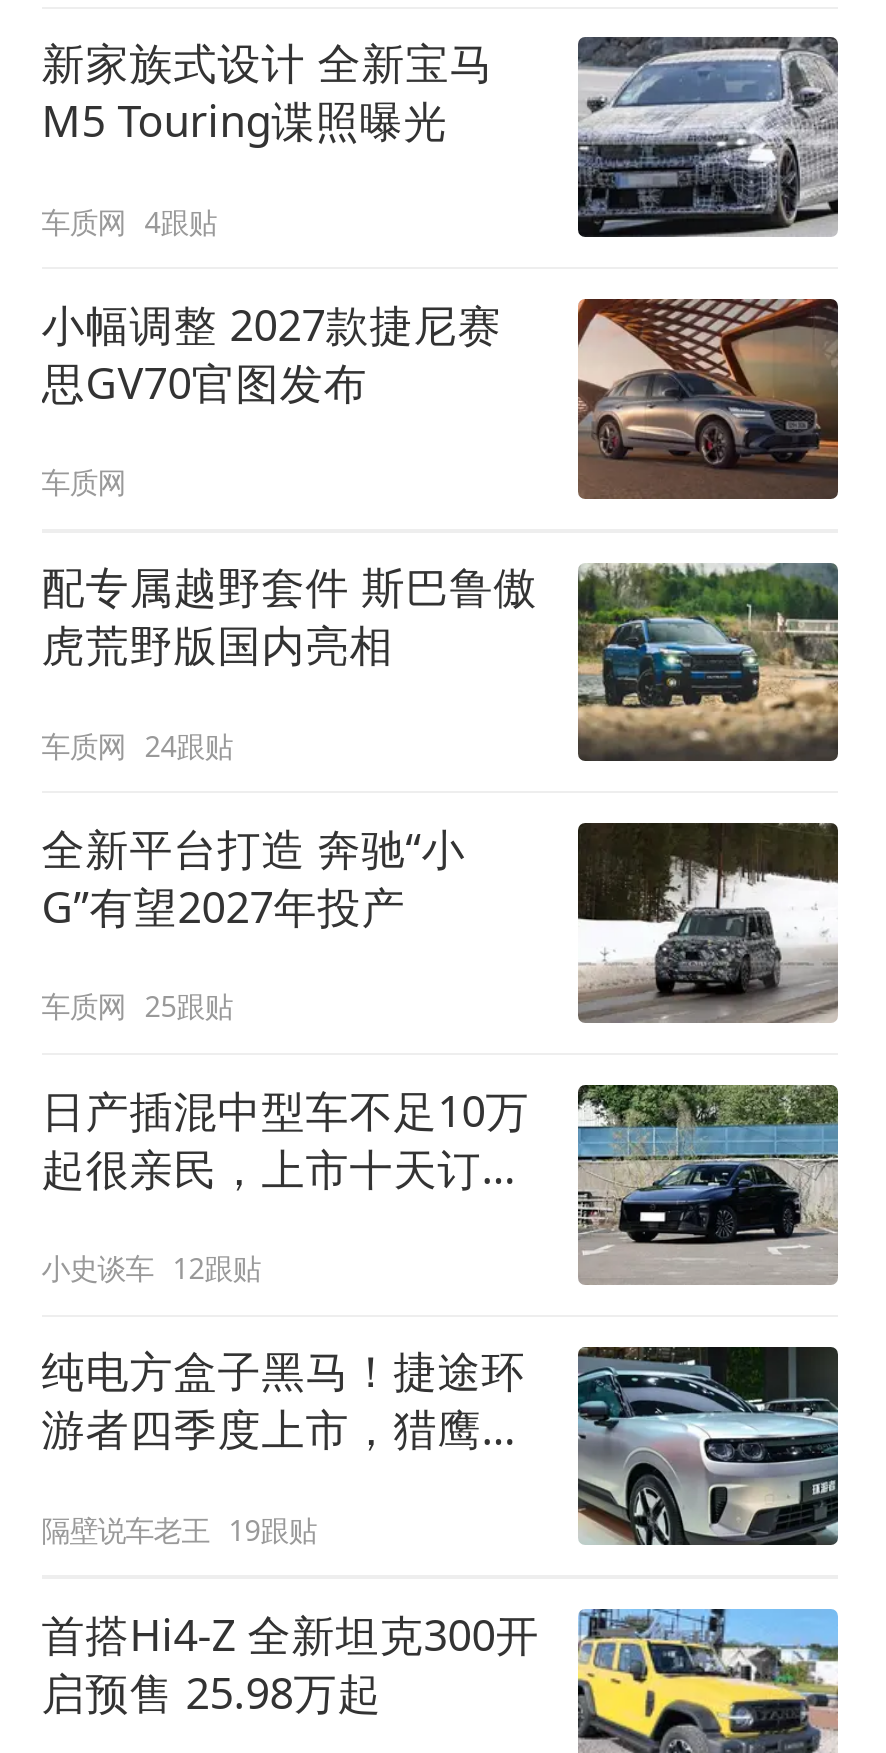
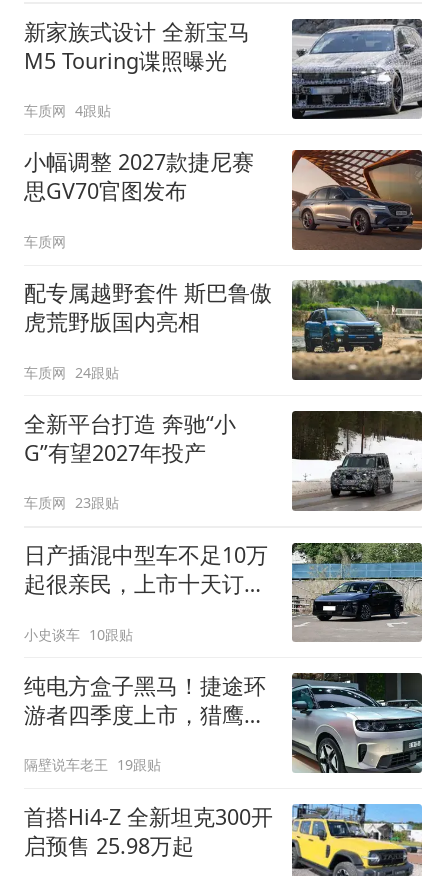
- 车质网 25跟贴
+ 车质网 23跟贴

- 小史谈车 12跟贴
+ 小史谈车 10跟贴
